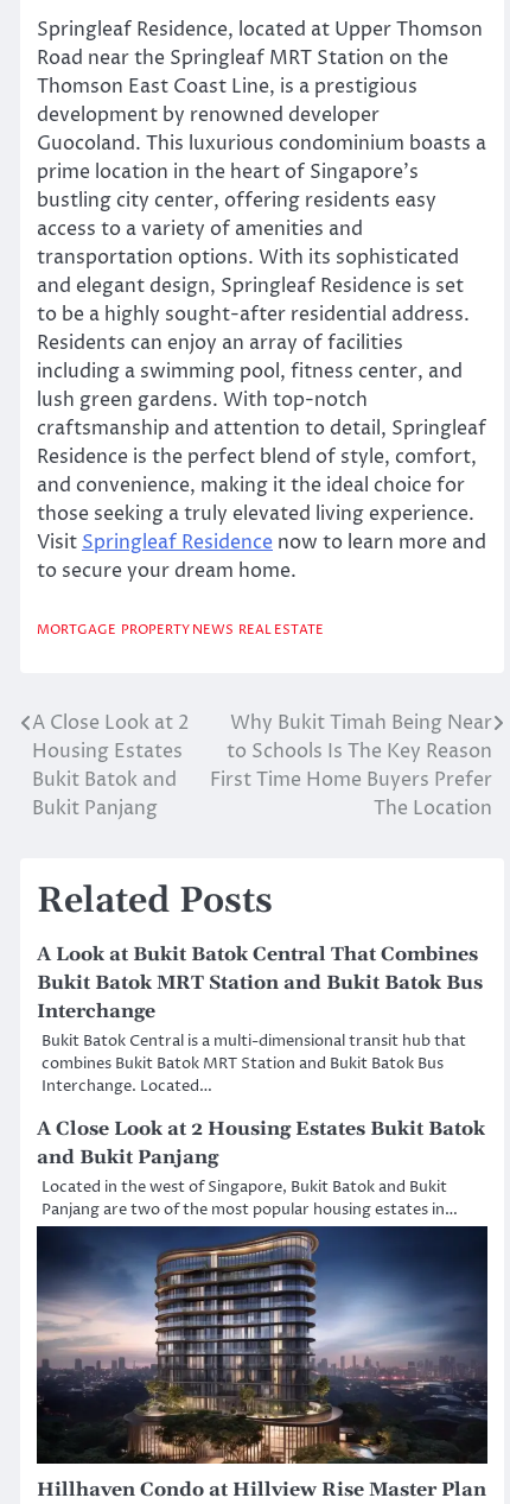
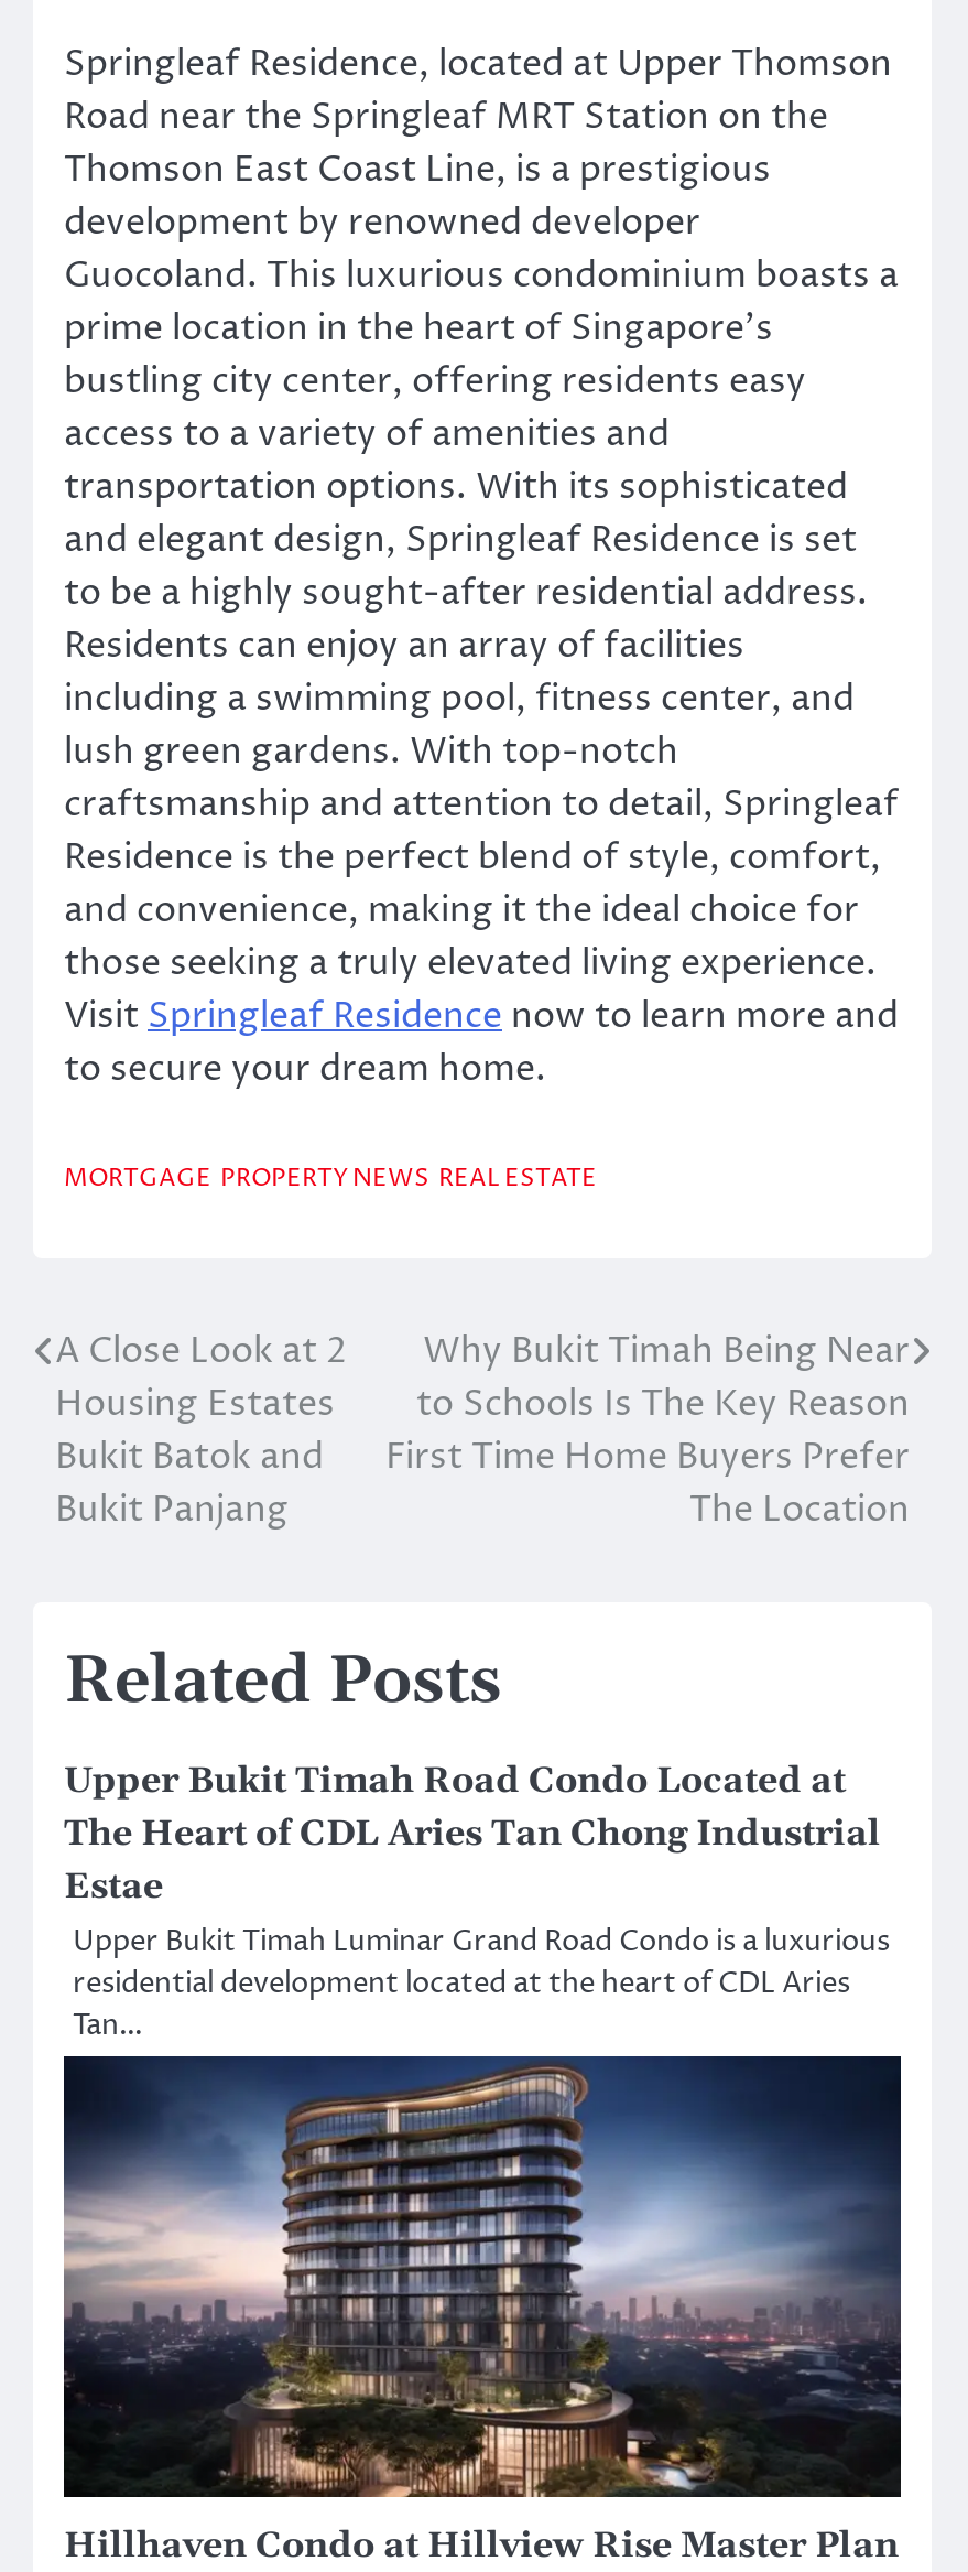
- A Look at Bukit Batok Central That Combines
- Bukit Batok MRT Station and Bukit Batok Bus
- Interchange
- Bukit Batok Central is a multi-dimensional transit hub that
- combines Bukit Batok MRT Station and Bukit Batok Bus
- Interchange. Located…
- A Close Look at 2 Housing Estates Bukit Batok
- and Bukit Panjang
- Located in the west of Singapore, Bukit Batok and Bukit
- Panjang are two of the most popular housing estates in…
+ Upper Bukit Timah Road Condo Located at
+ The Heart of CDL Aries Tan Chong Industrial
+ Estae
+ Upper Bukit Timah Luminar Grand Road Condo is a luxurious
+ residential development located at the heart of CDL Aries
+ Tan…
